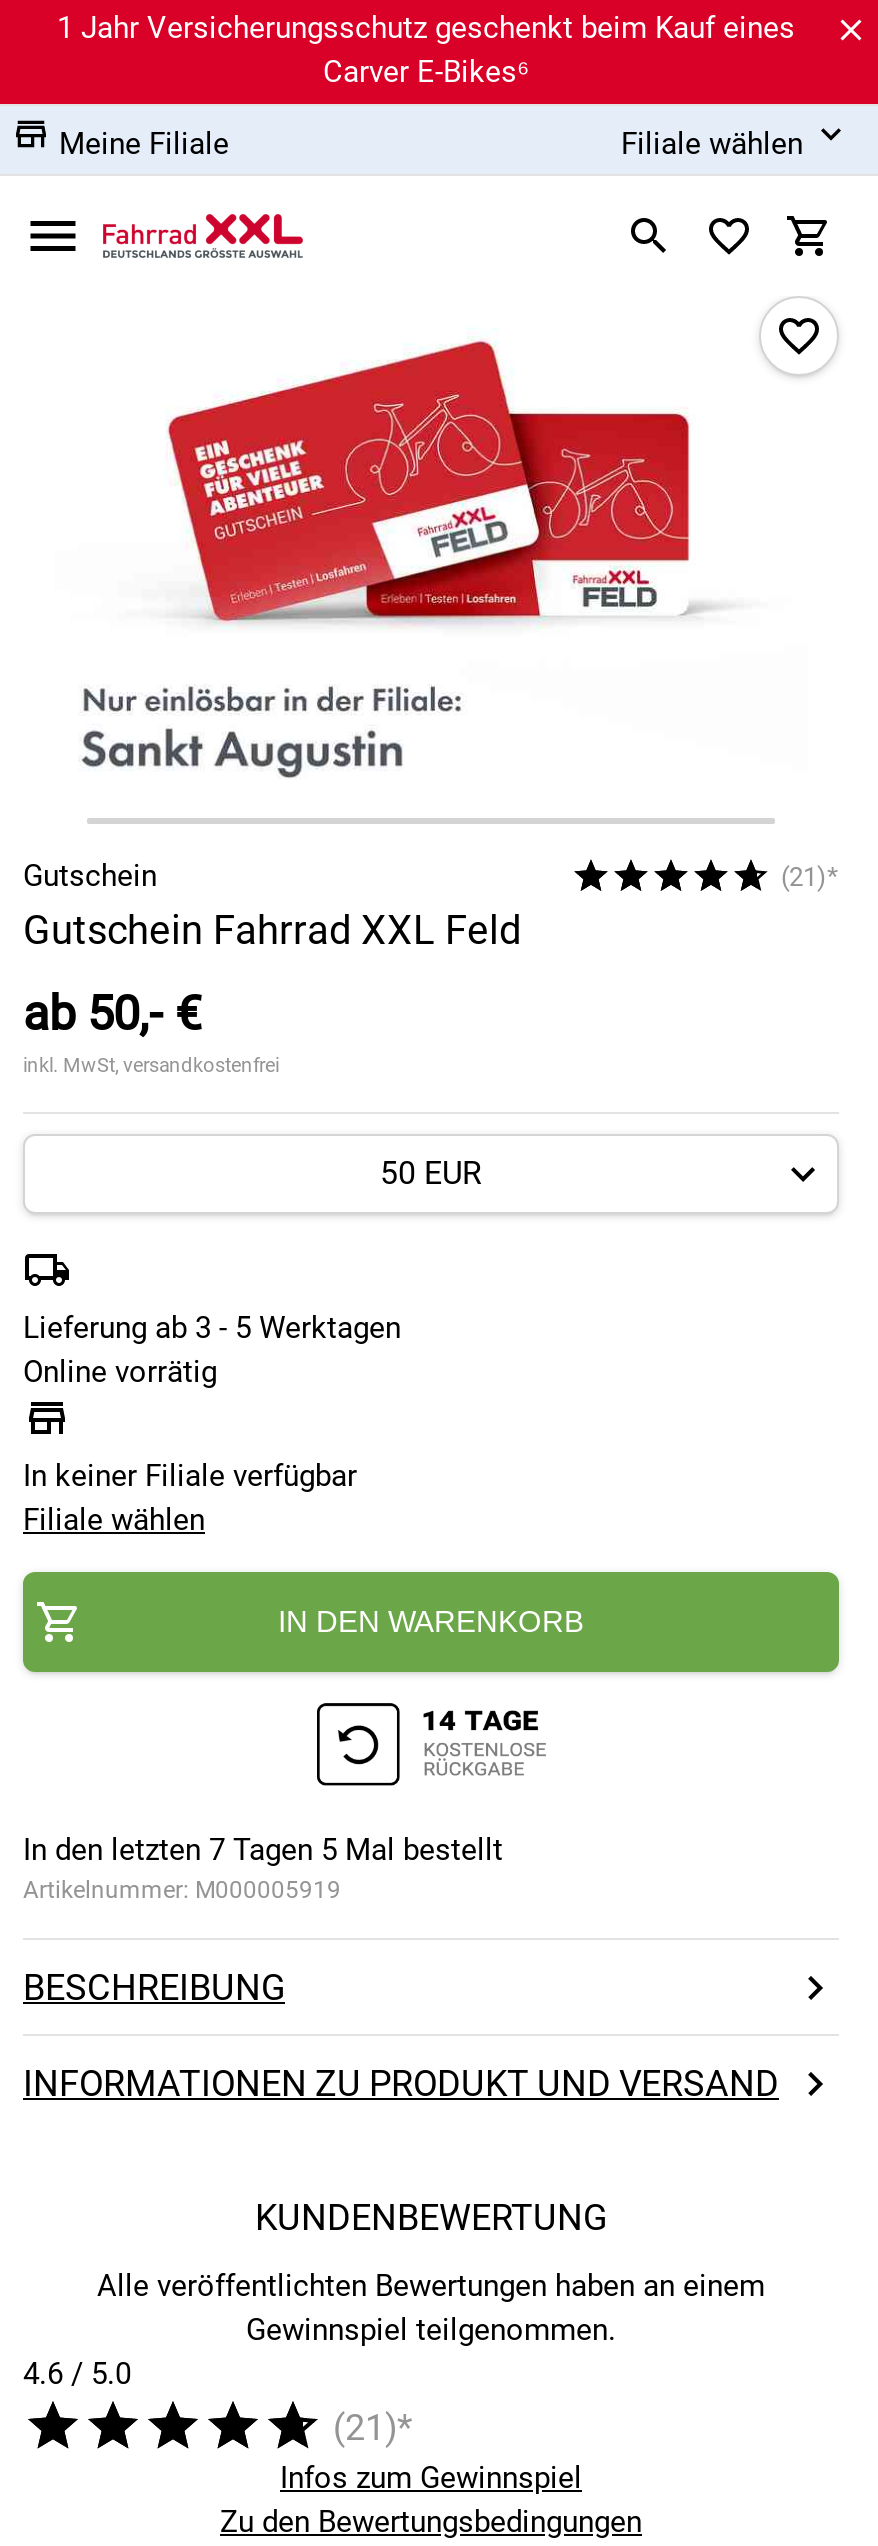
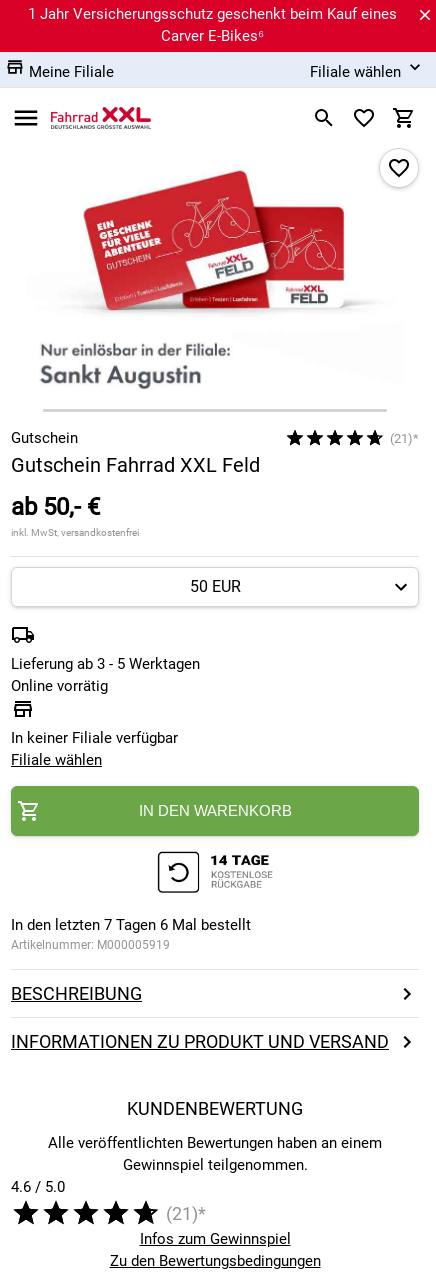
- In den letzten 7 Tagen 5 Mal bestellt
+ In den letzten 7 Tagen 6 Mal bestellt
